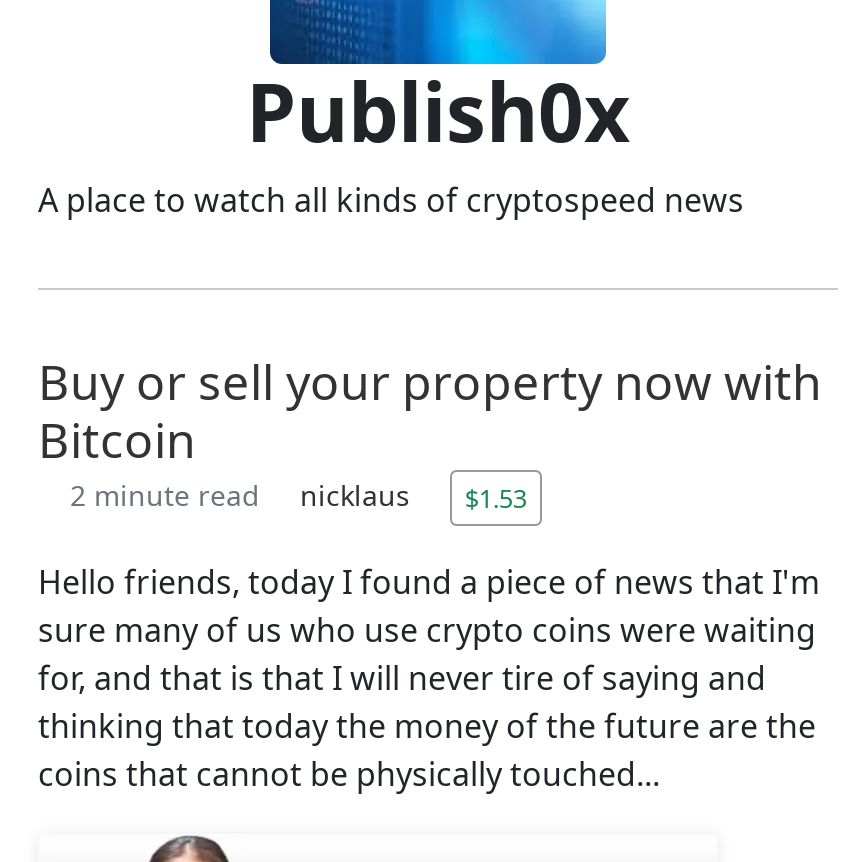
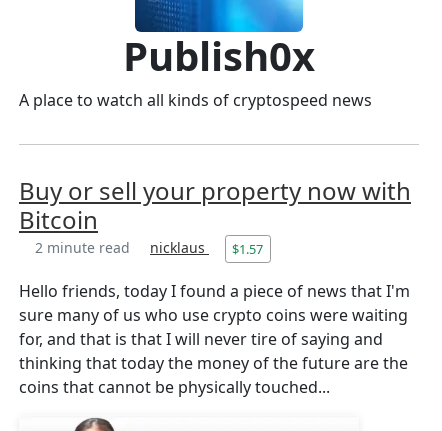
- 2 minute read nicklaus $1.53
+ 2 minute read nicklaus $1.57
